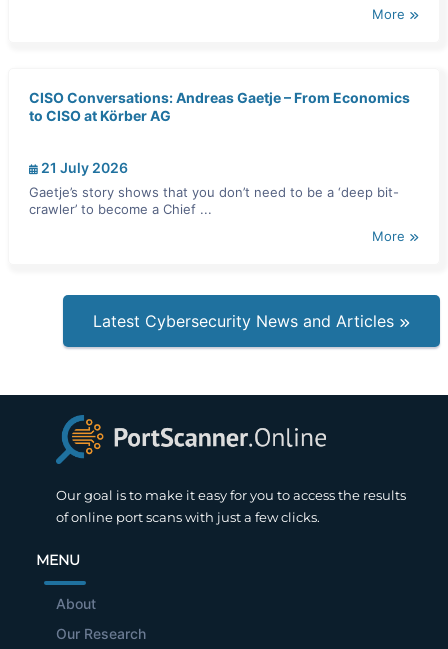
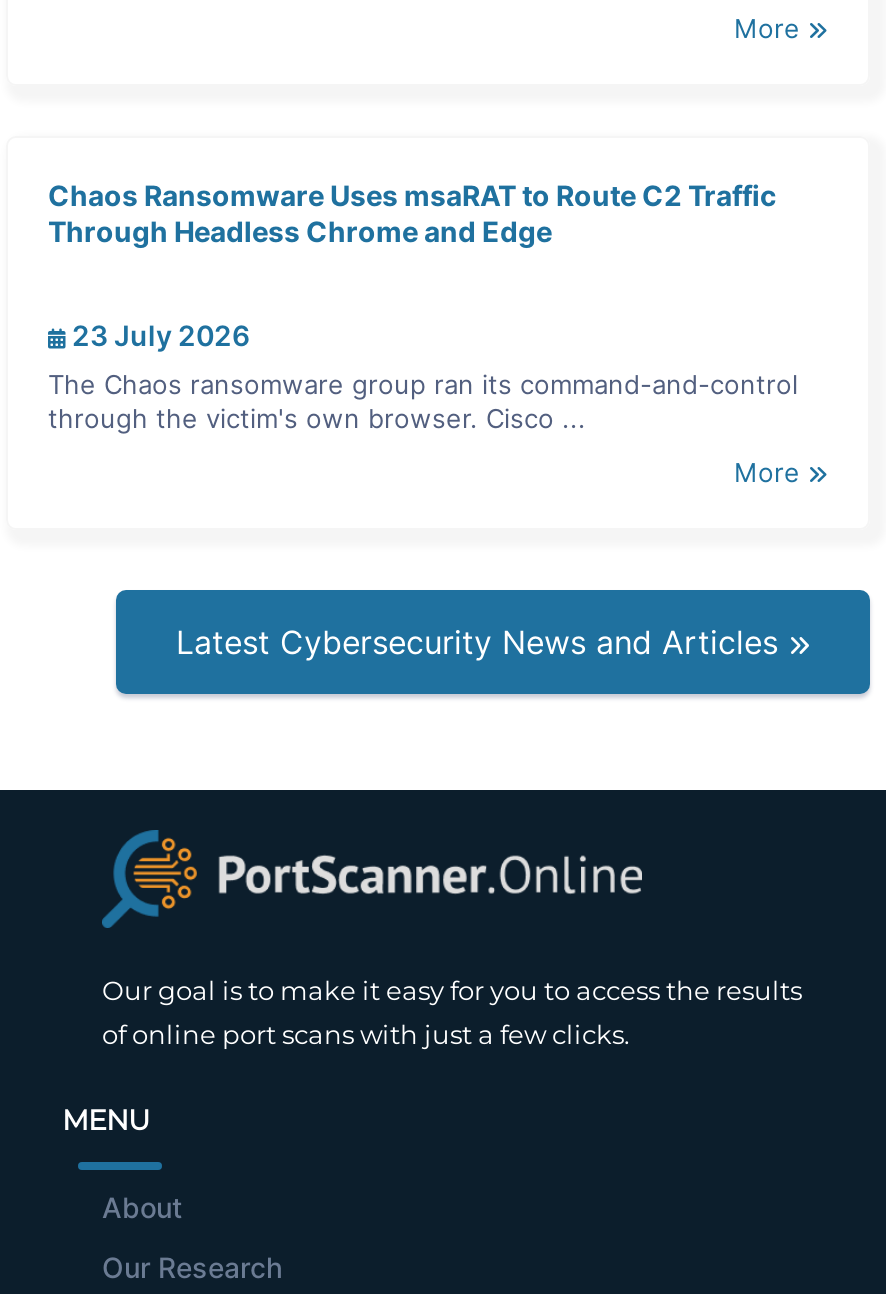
- CISO Conversations: Andreas Gaetje – From Economics
- to CISO at Körber AG
+ Chaos Ransomware Uses msaRAT to Route C2 Traffic
+ Through Headless Chrome and Edge

- 21 July 2026
+ 23 July 2026

- Gaetje’s story shows that you don’t need to be a ‘deep bit-
- crawler’ to become a Chief ...
+ The Chaos ransomware group ran its command-and-control
+ through the victim's own browser. Cisco ...
